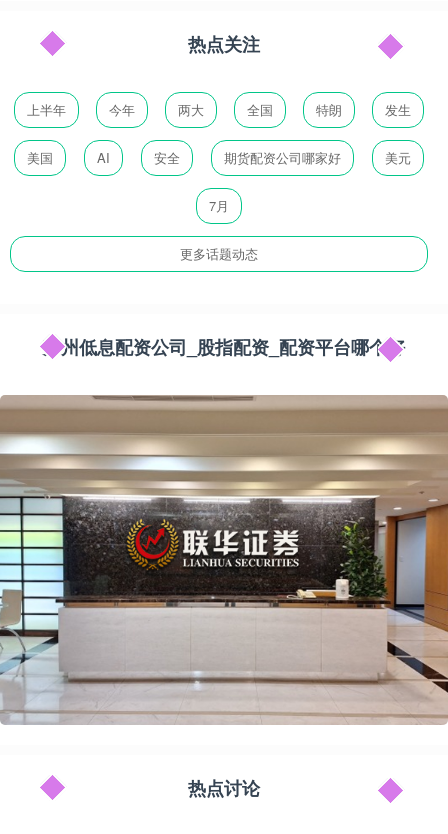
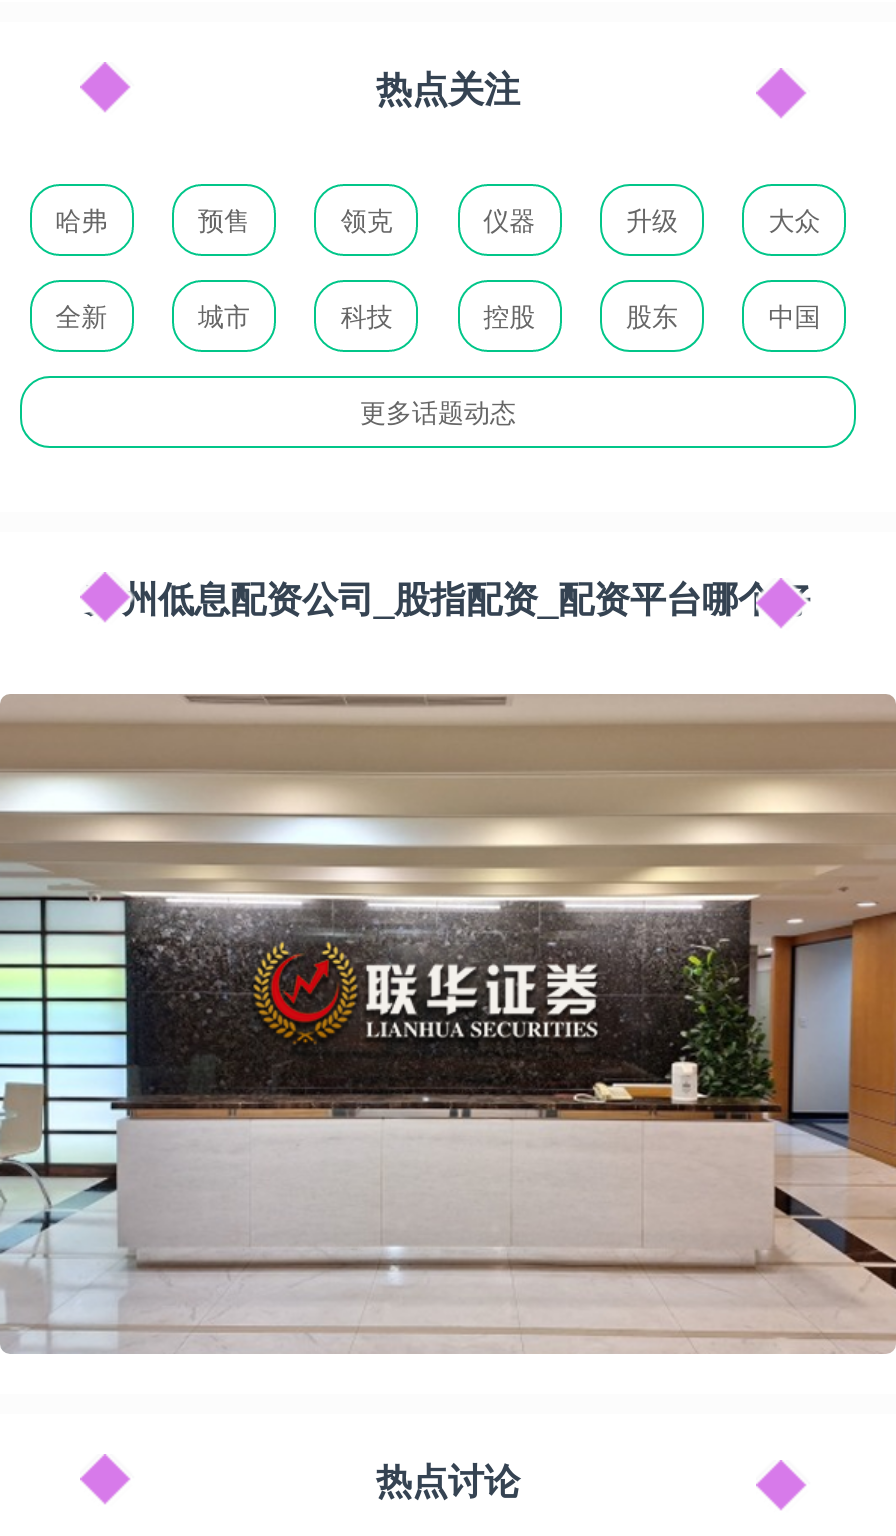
- 上半年
- 今年
- 两大
- 全国
- 特朗
- 发生
- 美国
- AI
- 安全
- 期货配资公司哪家好
- 美元
- 7月
+ 哈弗
+ 预售
+ 领克
+ 仪器
+ 升级
+ 大众
+ 全新
+ 城市
+ 科技
+ 控股
+ 股东
+ 中国
